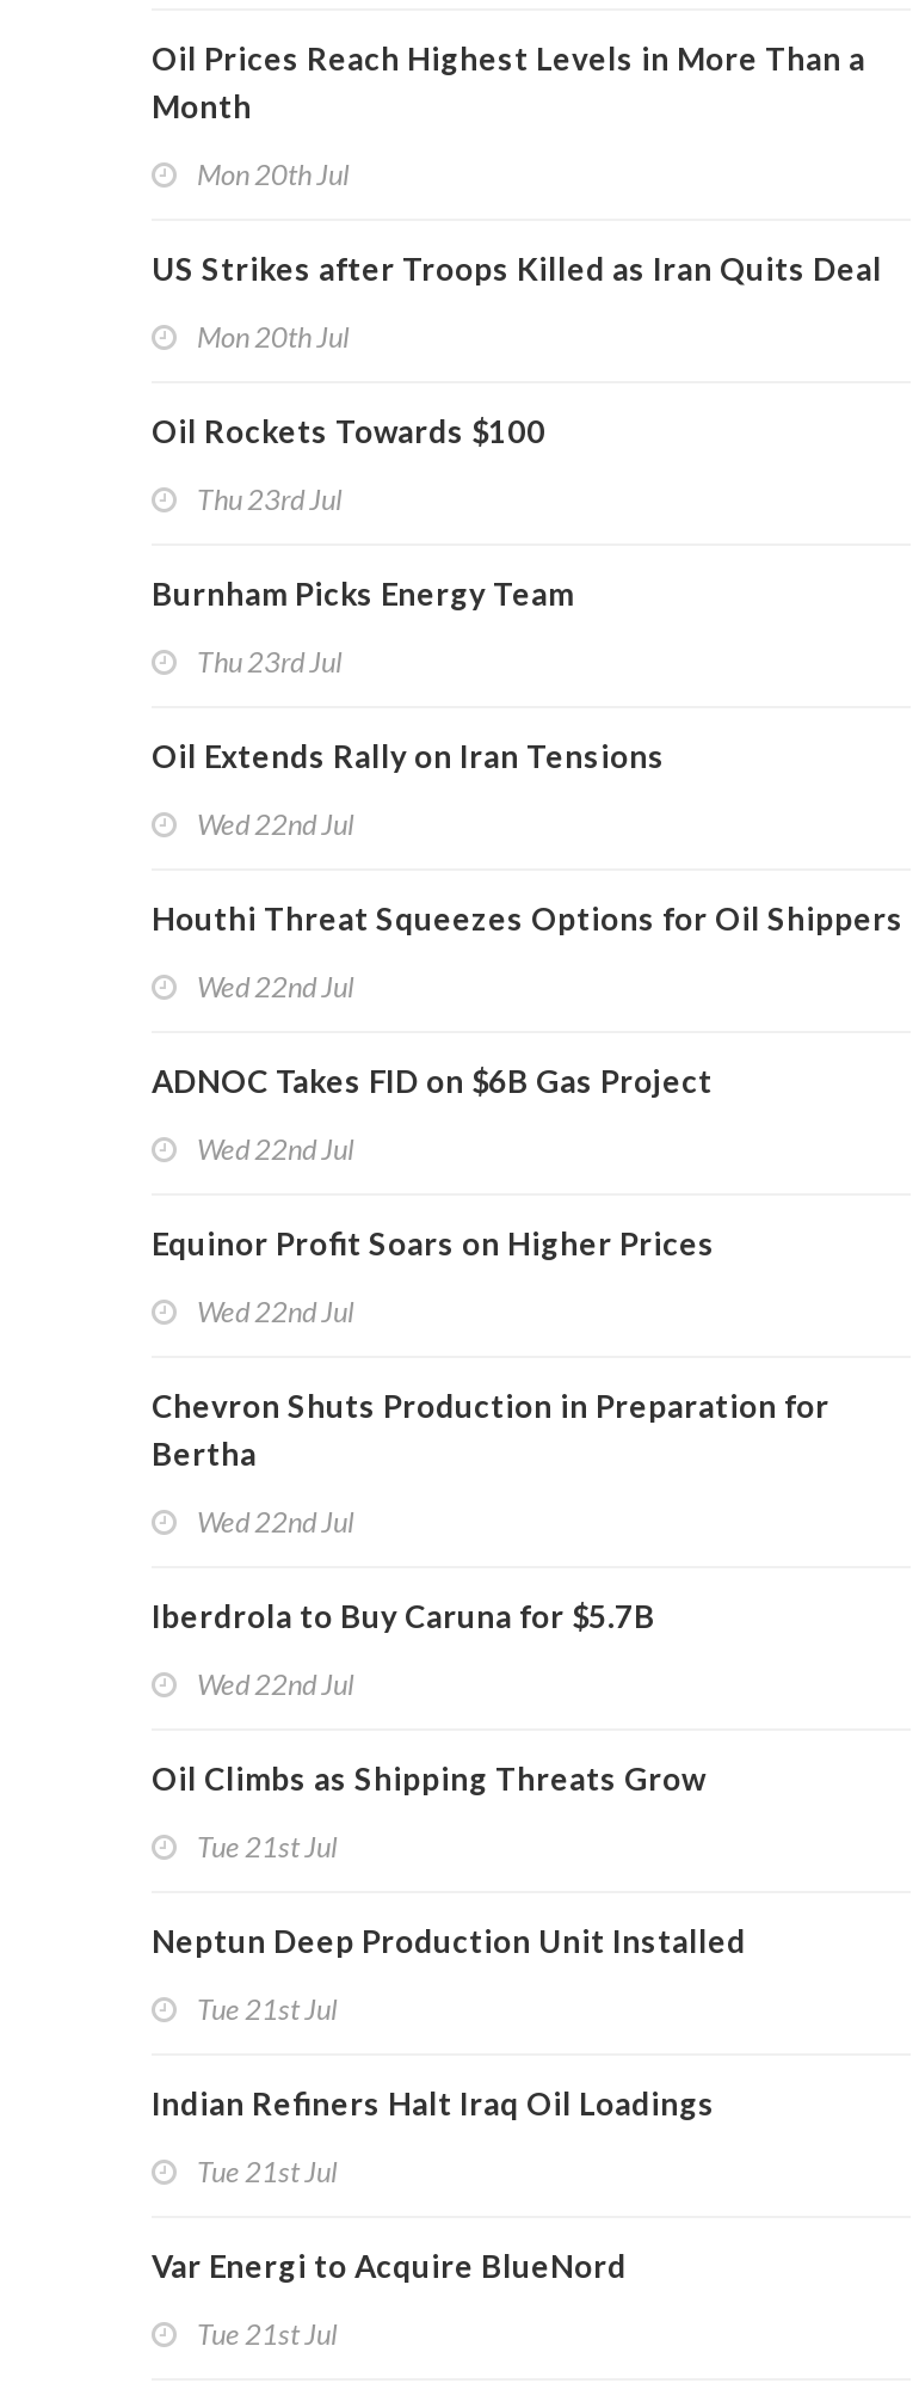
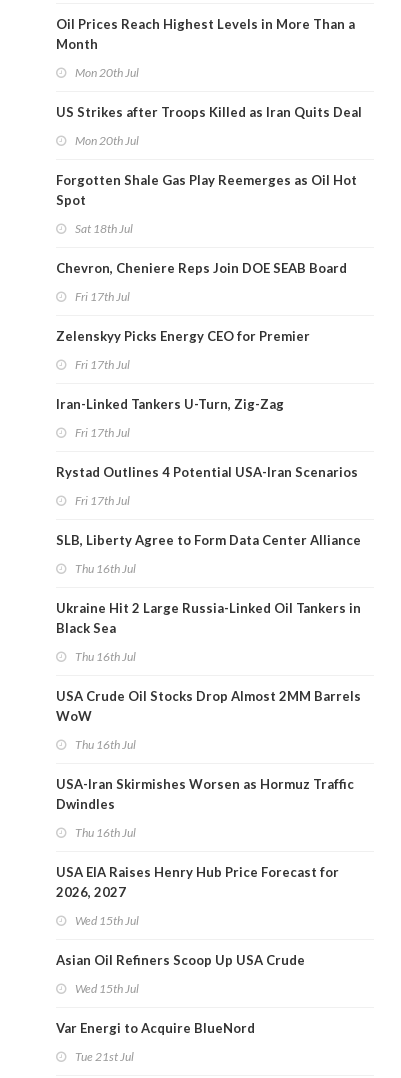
- Oil Rockets Towards $100
+ Forgotten Shale Gas Play Reemerges as Oil Hot
+ Spot

- Thu 23rd Jul
+ Sat 18th Jul

- Burnham Picks Energy Team
+ Chevron, Cheniere Reps Join DOE SEAB Board

- Thu 23rd Jul
+ Fri 17th Jul

- Oil Extends Rally on Iran Tensions
+ Zelenskyy Picks Energy CEO for Premier

- Wed 22nd Jul
+ Fri 17th Jul

- Houthi Threat Squeezes Options for Oil Shippers
+ Iran-Linked Tankers U-Turn, Zig-Zag

- Wed 22nd Jul
+ Fri 17th Jul

- ADNOC Takes FID on $6B Gas Project
+ Rystad Outlines 4 Potential USA-Iran Scenarios

- Wed 22nd Jul
+ Fri 17th Jul

- Equinor Profit Soars on Higher Prices
+ SLB, Liberty Agree to Form Data Center Alliance

- Wed 22nd Jul
+ Thu 16th Jul

- Chevron Shuts Production in Preparation for
- Bertha
+ Ukraine Hit 2 Large Russia-Linked Oil Tankers in
+ Black Sea

- Wed 22nd Jul
+ Thu 16th Jul

- Iberdrola to Buy Caruna for $5.7B
+ USA Crude Oil Stocks Drop Almost 2MM Barrels
+ WoW

- Wed 22nd Jul
+ Thu 16th Jul

- Oil Climbs as Shipping Threats Grow
+ USA-Iran Skirmishes Worsen as Hormuz Traffic
+ Dwindles

- Tue 21st Jul
+ Thu 16th Jul

- Neptun Deep Production Unit Installed
+ USA EIA Raises Henry Hub Price Forecast for
+ 2026, 2027

- Tue 21st Jul
+ Wed 15th Jul

- Indian Refiners Halt Iraq Oil Loadings
+ Asian Oil Refiners Scoop Up USA Crude

- Tue 21st Jul
+ Wed 15th Jul
